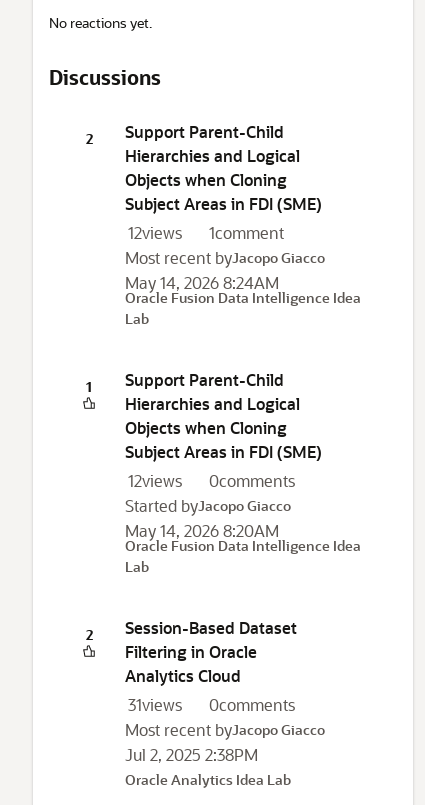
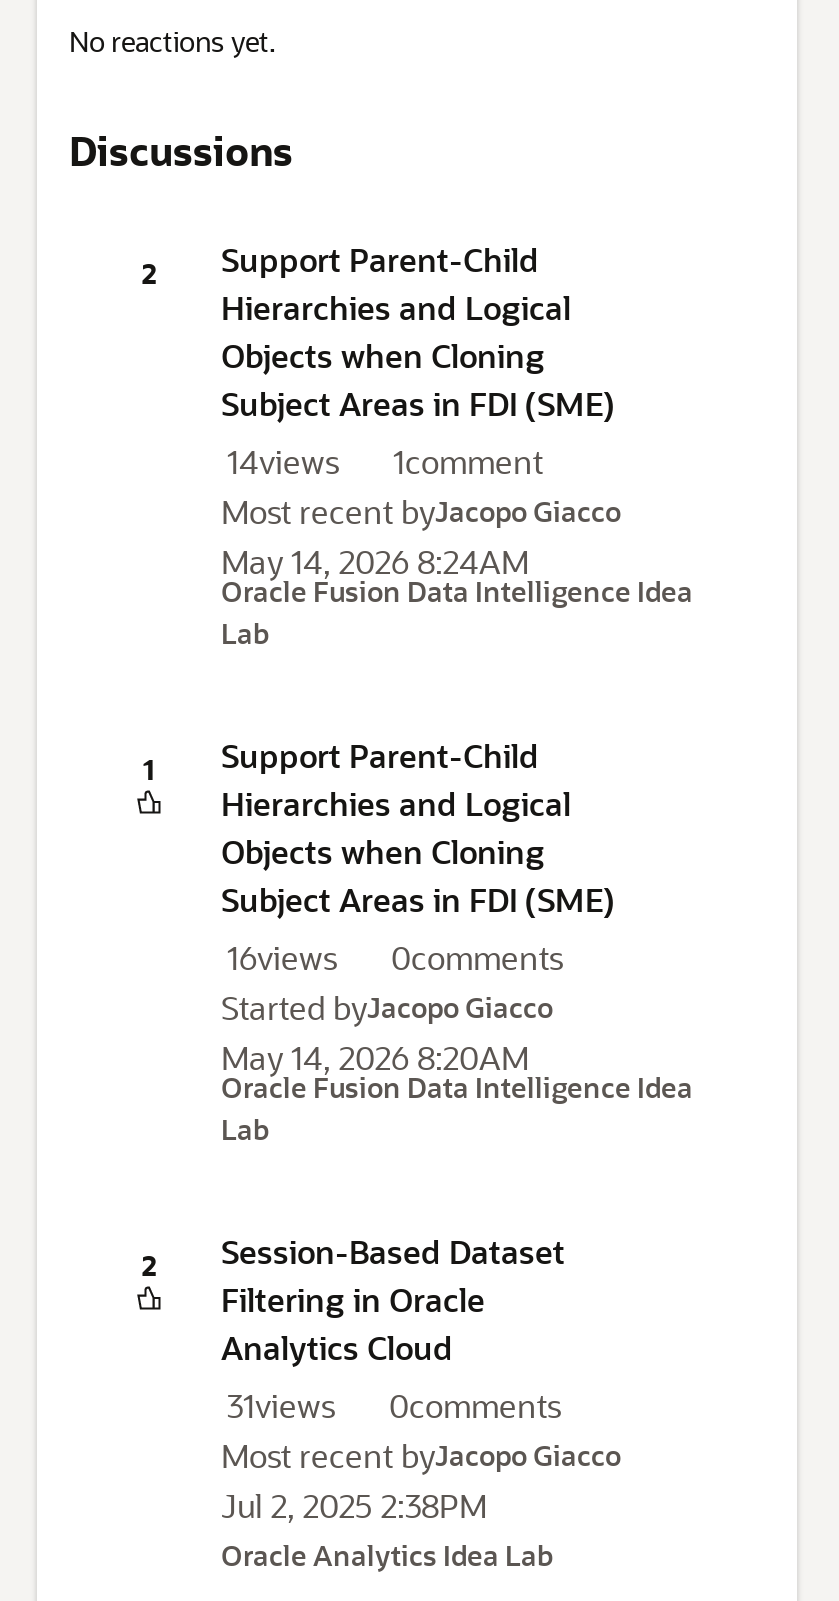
- 12views 1comment
+ 14views 1comment

- 12views
+ 16views
